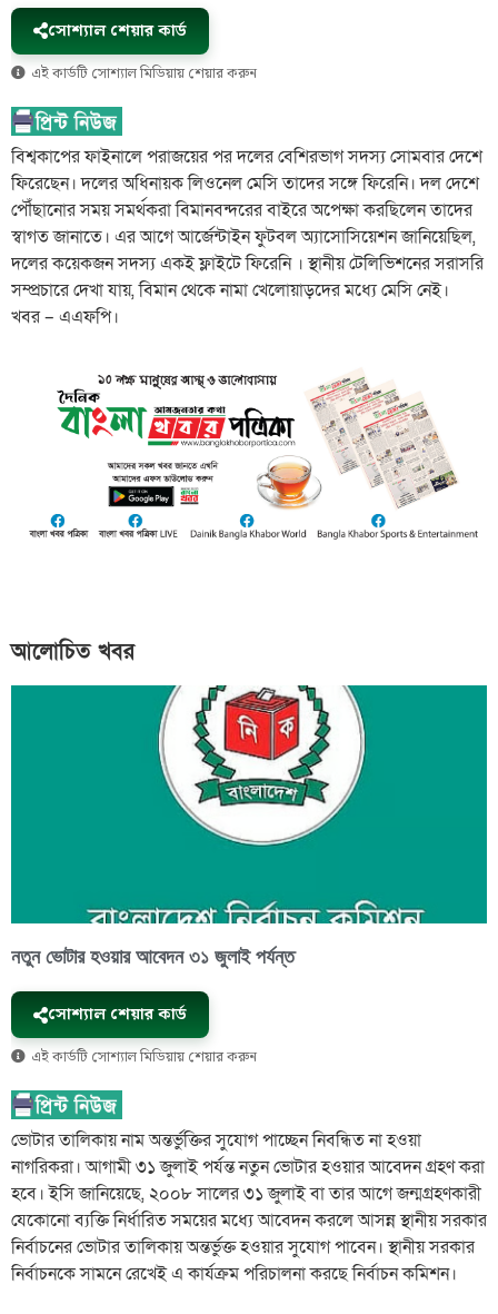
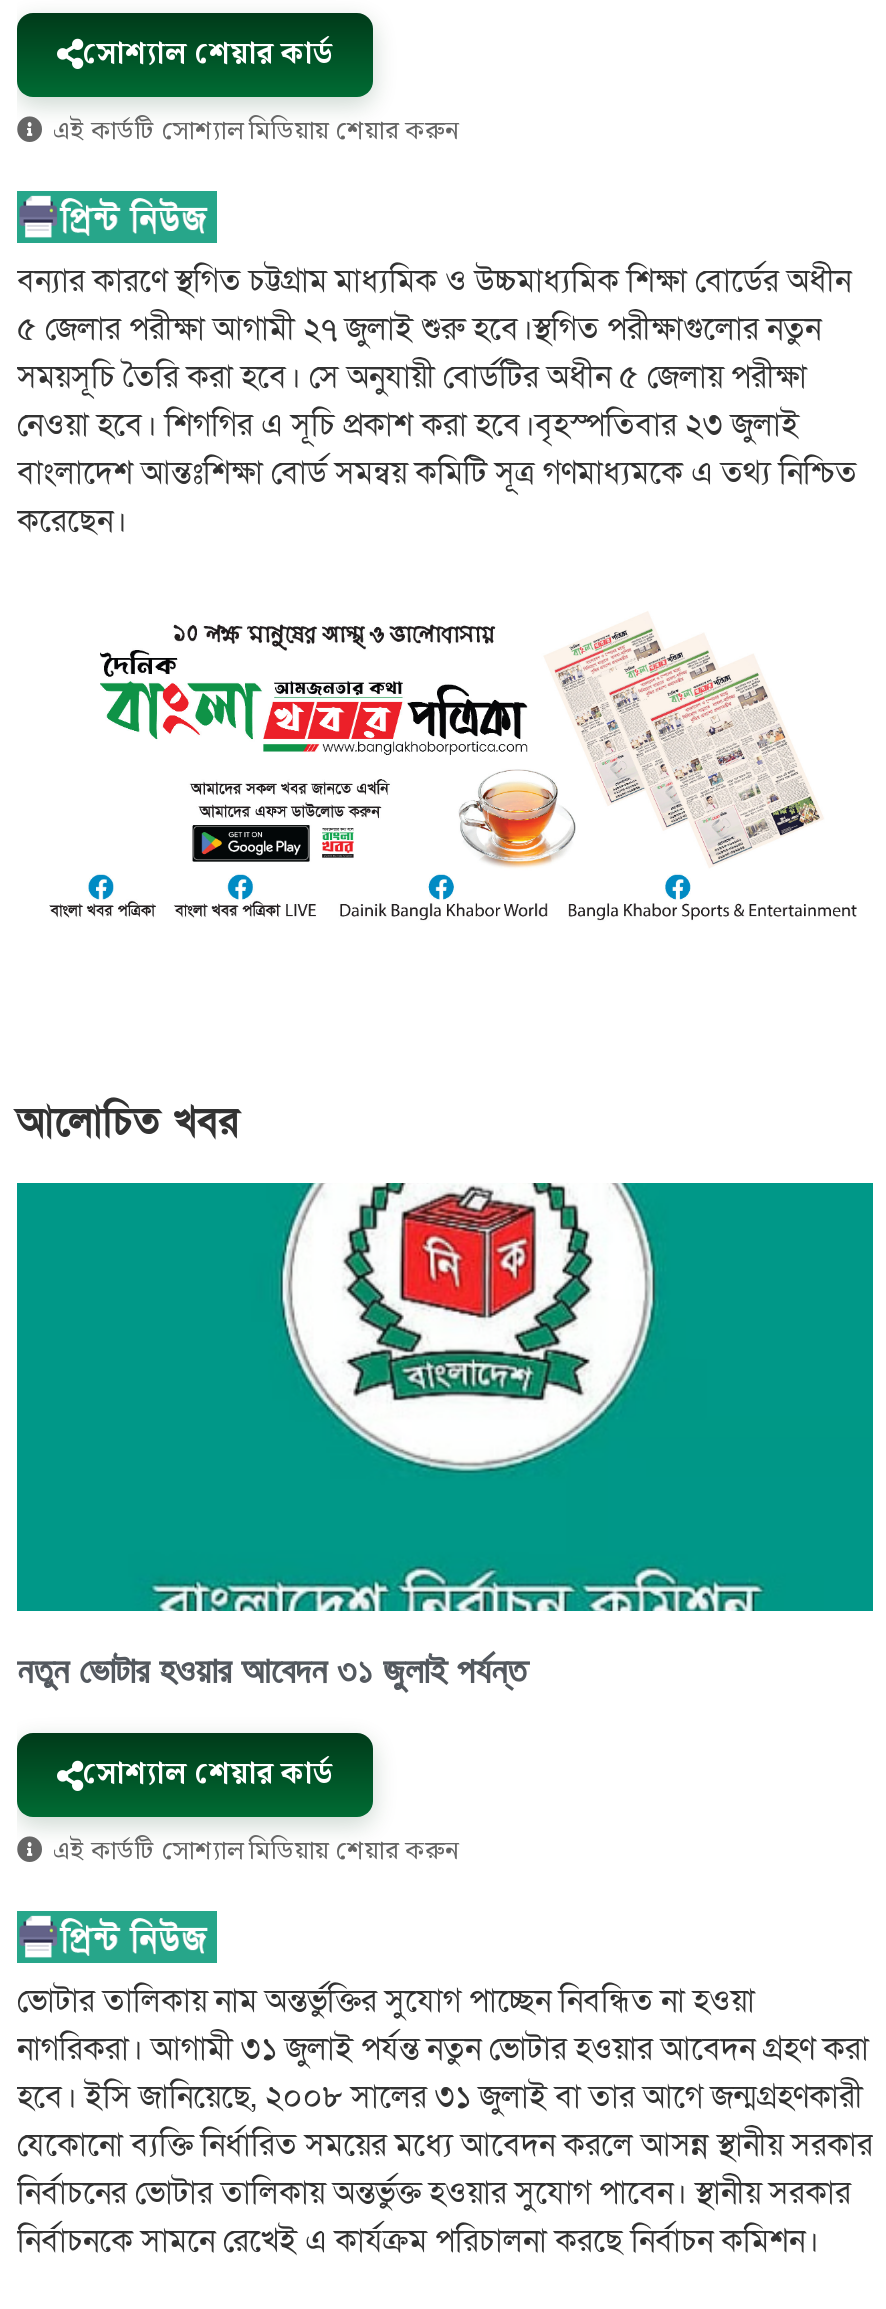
- বিশ্বকাপের ফাইনালে পরাজয়ের পর দলের বেশিরভাগ সদস্য সোমবার দেশে
- ফিরেছেন। দলের অধিনায়ক লিওনেল মেসি তাদের সঙ্গে ফিরেনি। দল দেশে
- পৌঁছানোর সময় সমর্থকরা বিমানবন্দরের বাইরে অপেক্ষা করছিলেন তাদের
- স্বাগত জানাতে। এর আগে আর্জেন্টাইন ফুটবল অ্যাসোসিয়েশন জানিয়েছিল,
- দলের কয়েকজন সদস্য একই ফ্লাইটে ফিরেনি । স্থানীয় টেলিভিশনের সরাসরি
- সম্প্রচারে দেখা যায়, বিমান থেকে নামা খেলোয়াড়দের মধ্যে মেসি নেই।
- খবর – এএফপি।
+ বন্যার কারণে স্থগিত চট্টগ্রাম মাধ্যমিক ও উচ্চমাধ্যমিক শিক্ষা বোর্ডের অধীন
+ ৫ জেলার পরীক্ষা আগামী ২৭ জুলাই শুরু হবে।স্থগিত পরীক্ষাগুলোর নতুন
+ সময়সূচি তৈরি করা হবে। সে অনুযায়ী বোর্ডটির অধীন ৫ জেলায় পরীক্ষা
+ নেওয়া হবে। শিগগির এ সূচি প্রকাশ করা হবে।বৃহস্পতিবার ২৩ জুলাই
+ বাংলাদেশ আন্তঃশিক্ষা বোর্ড সমন্বয় কমিটি সূত্র গণমাধ্যমকে এ তথ্য নিশ্চিত
+ করেছেন।
